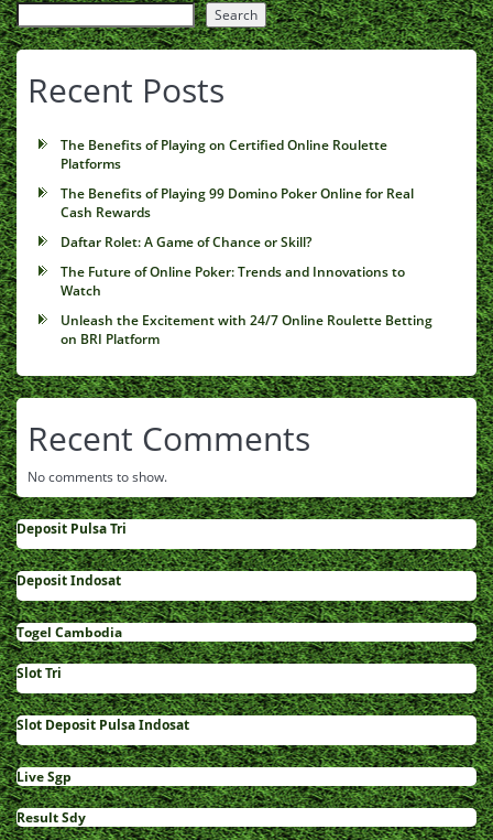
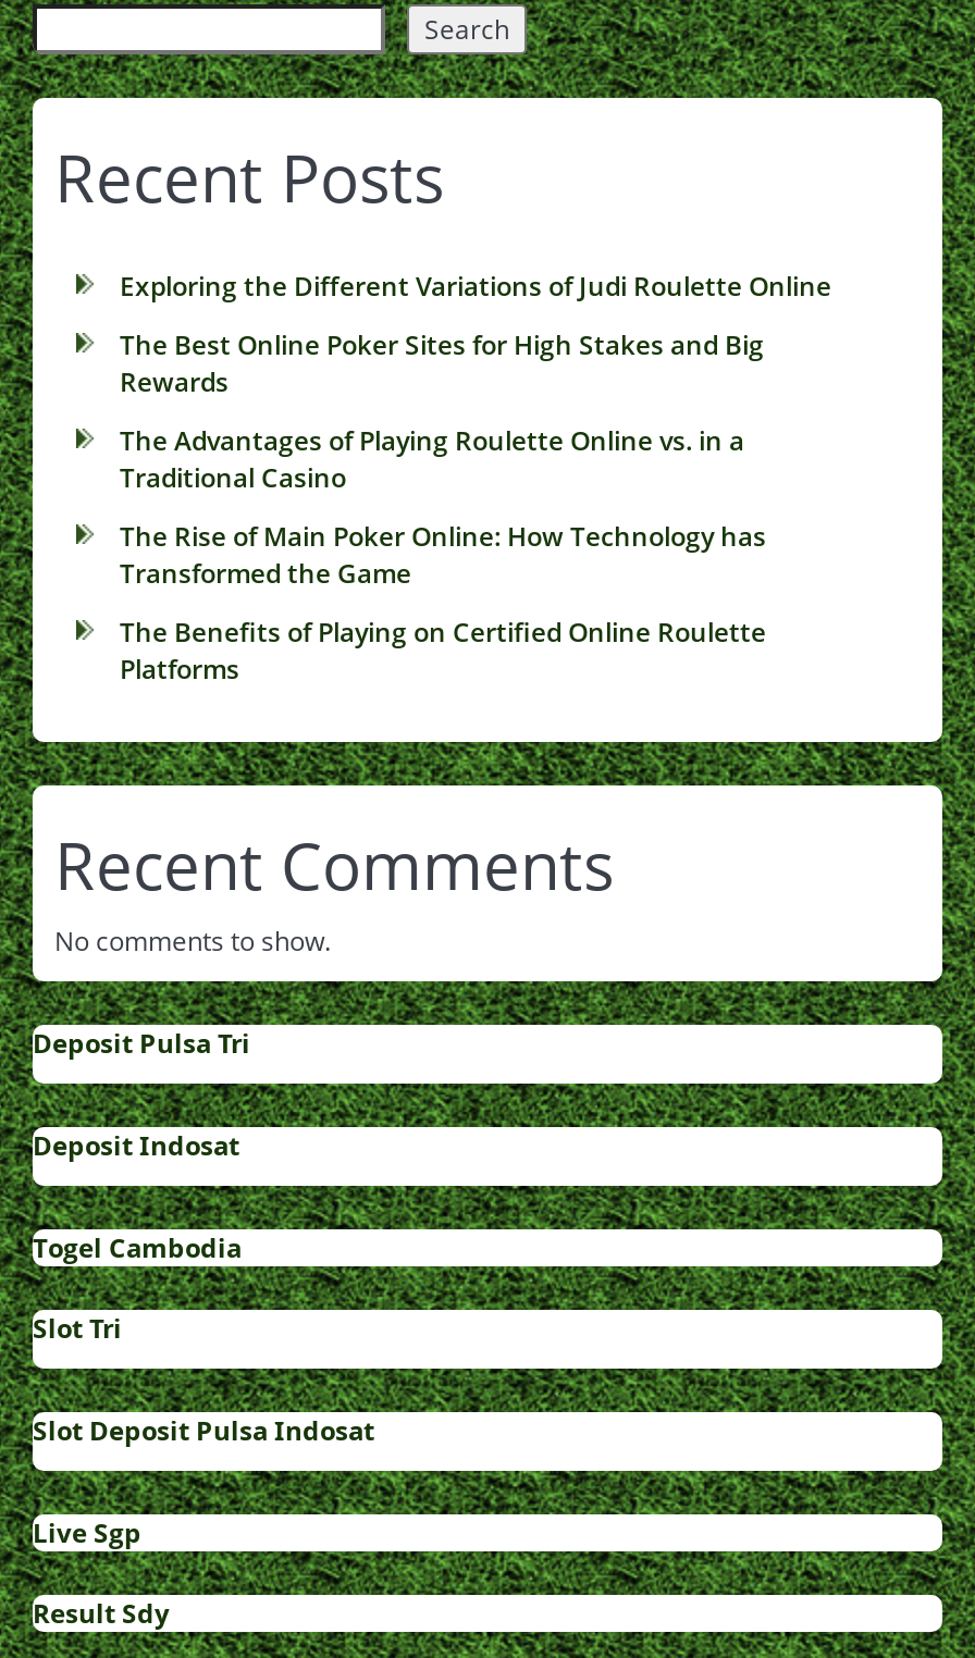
+ Exploring the Different Variations of Judi Roulette Online
+ The Best Online Poker Sites for High Stakes and Big
+ Rewards
+ The Advantages of Playing Roulette Online vs. in a
+ Traditional Casino
+ The Rise of Main Poker Online: How Technology has
+ Transformed the Game

moved down: The Benefits of Playing on Certified Online Roulette | Platforms

- The Benefits of Playing 99 Domino Poker Online for Real
- Cash Rewards
- Daftar Rolet: A Game of Chance or Skill?
- The Future of Online Poker: Trends and Innovations to
- Watch
- Unleash the Excitement with 24/7 Online Roulette Betting
- on BRI Platform
